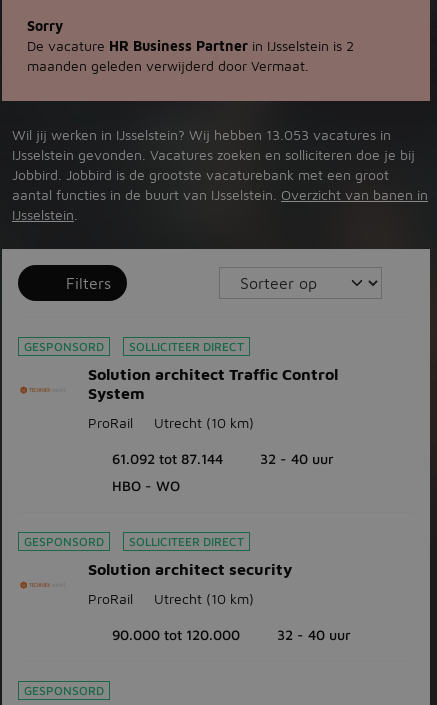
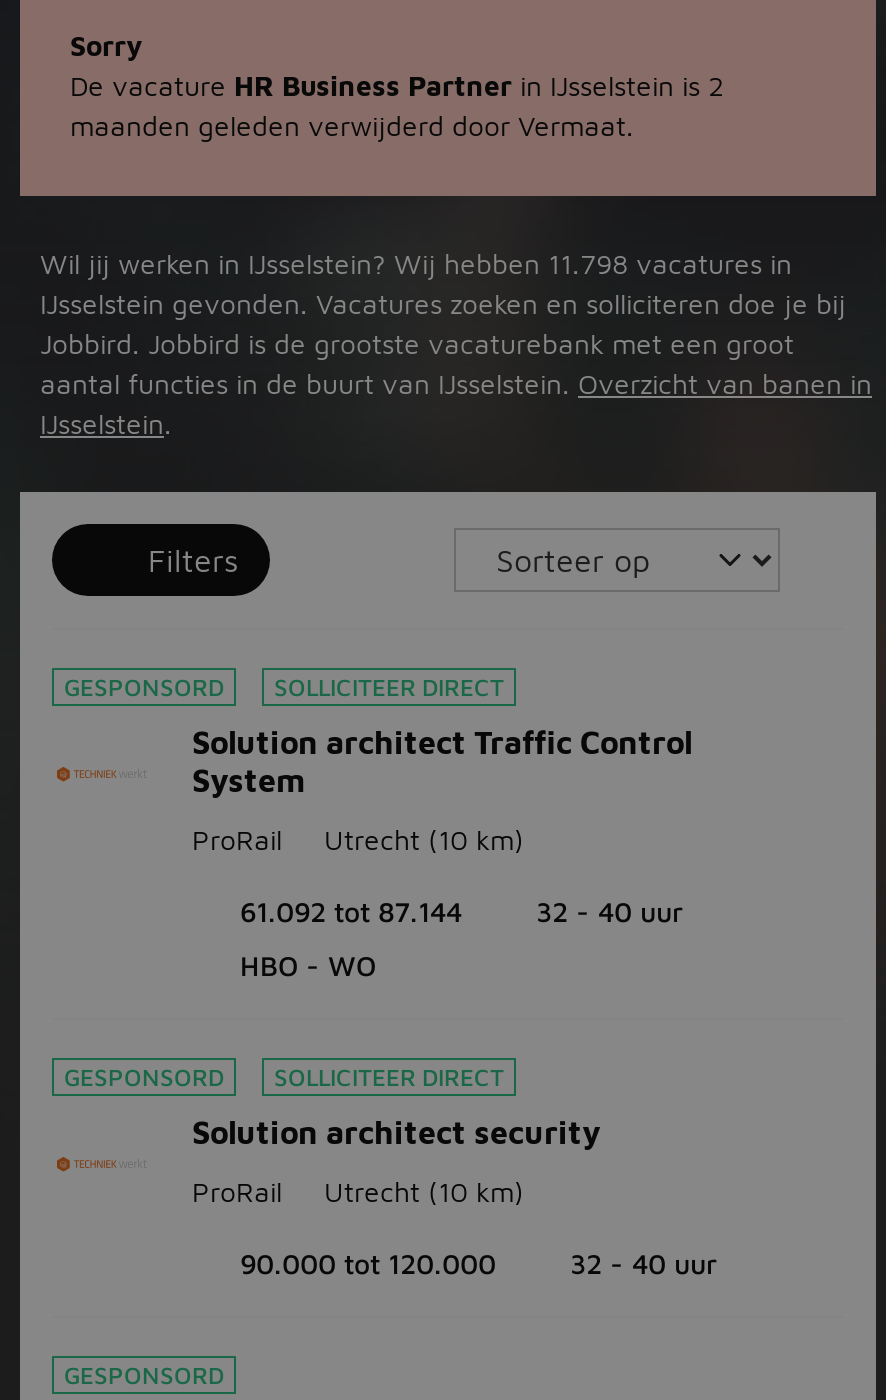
- Wil jij werken in IJsselstein? Wij hebben 13.053 vacatures in
+ Wil jij werken in IJsselstein? Wij hebben 11.798 vacatures in
